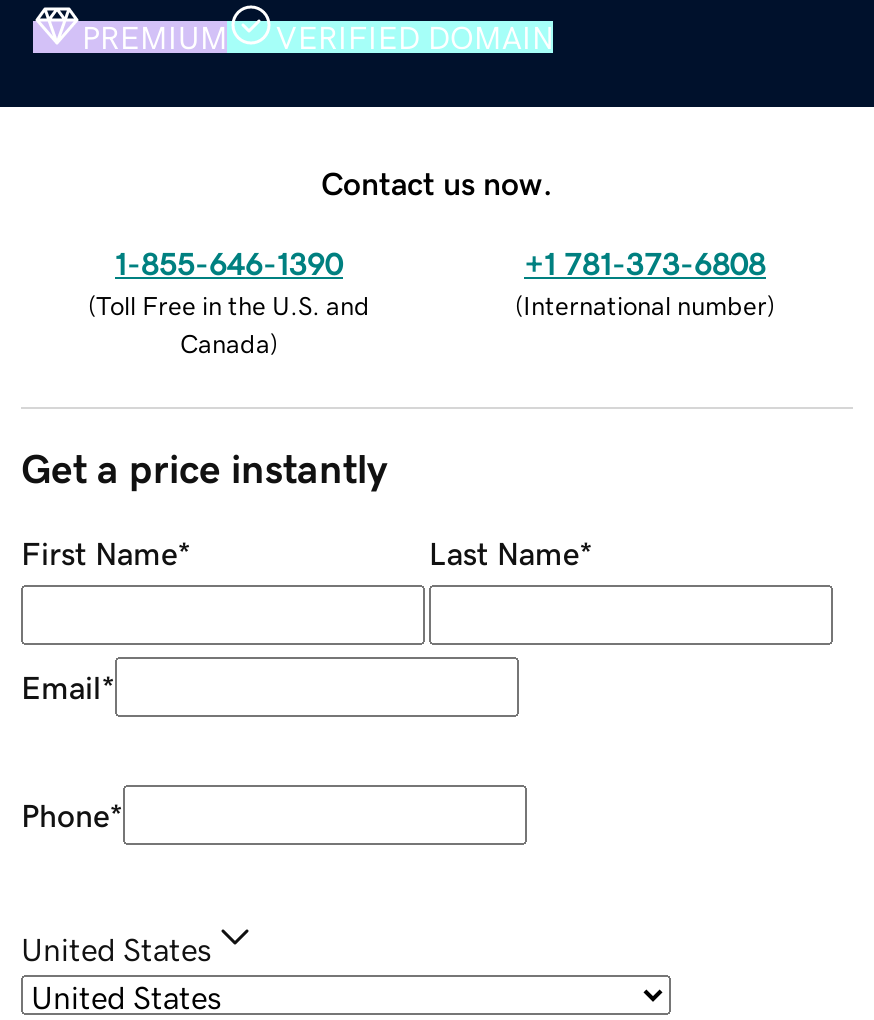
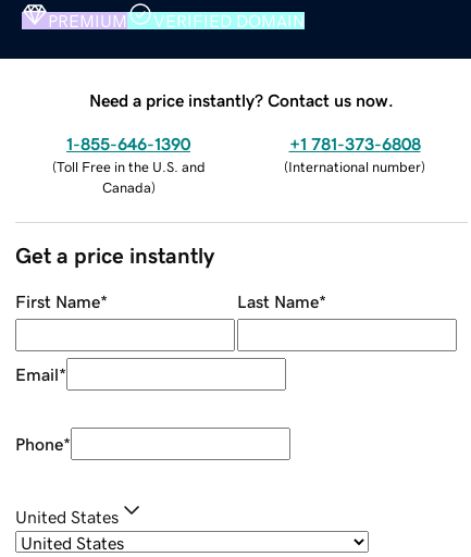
- Contact us now.
+ Need a price instantly? Contact us now.
